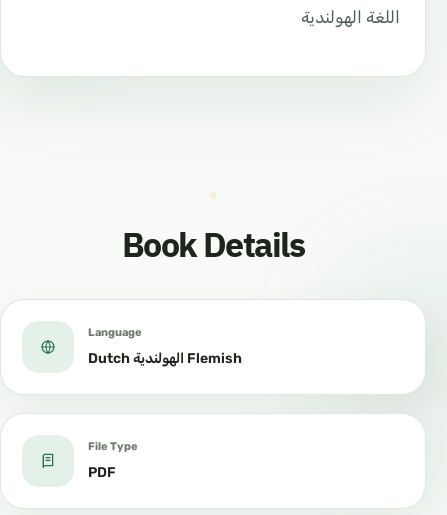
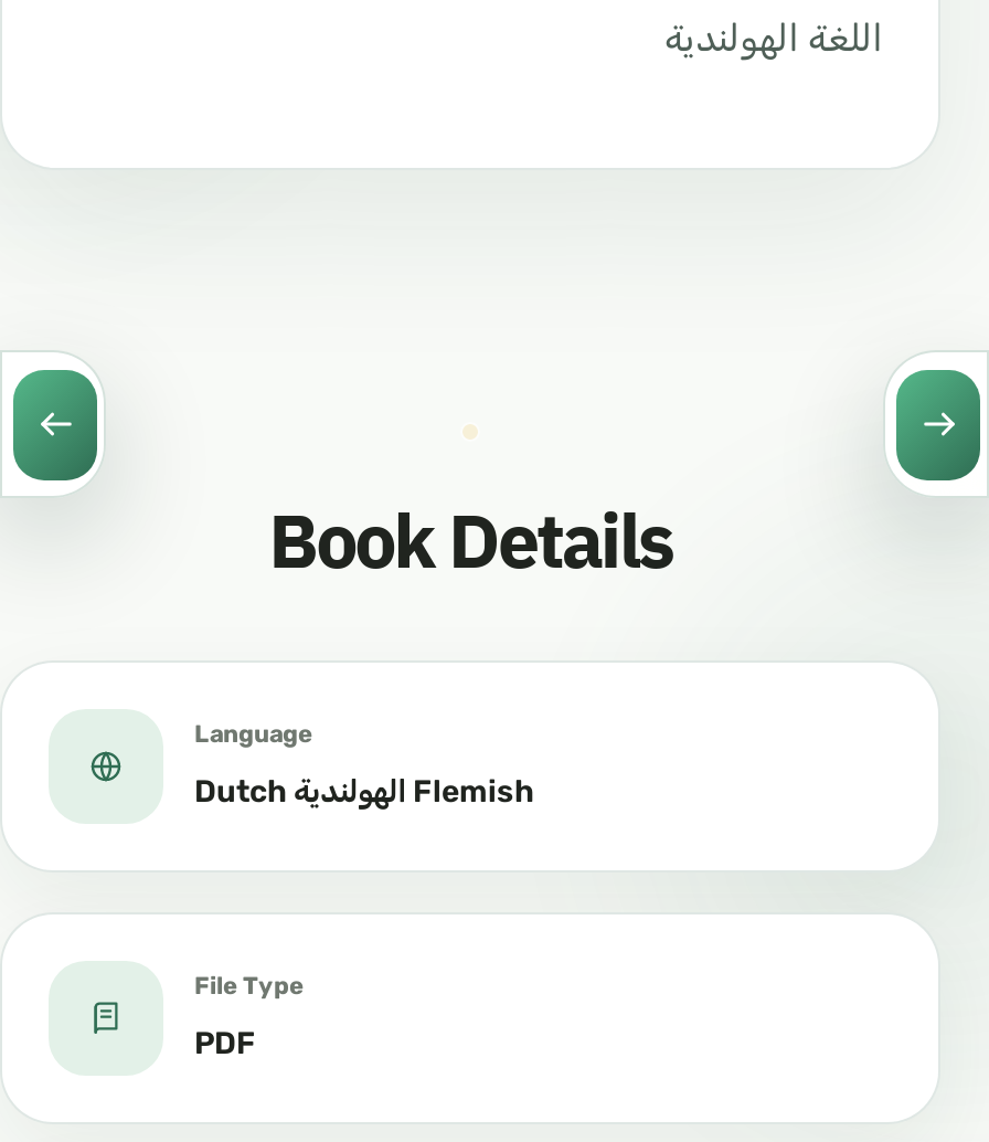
+ [image]

+ [image]
